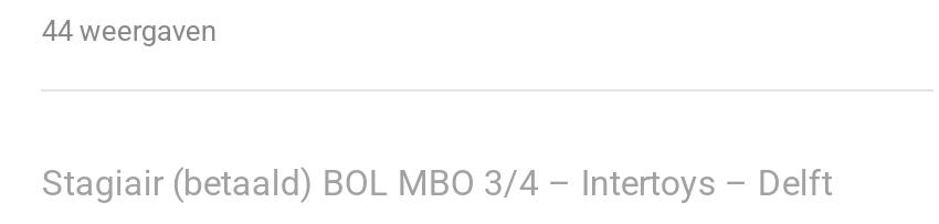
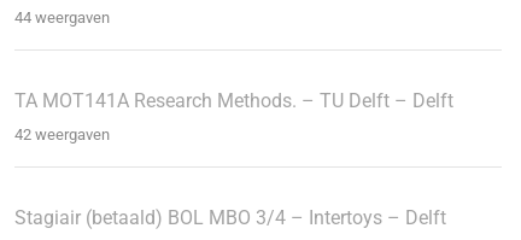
+ TA MOT141A Research Methods. – TU Delft – Delft
+ 42 weergaven
